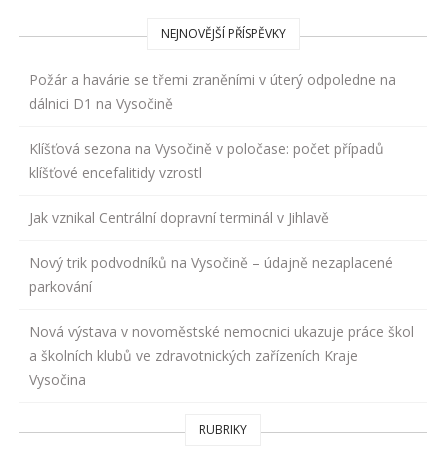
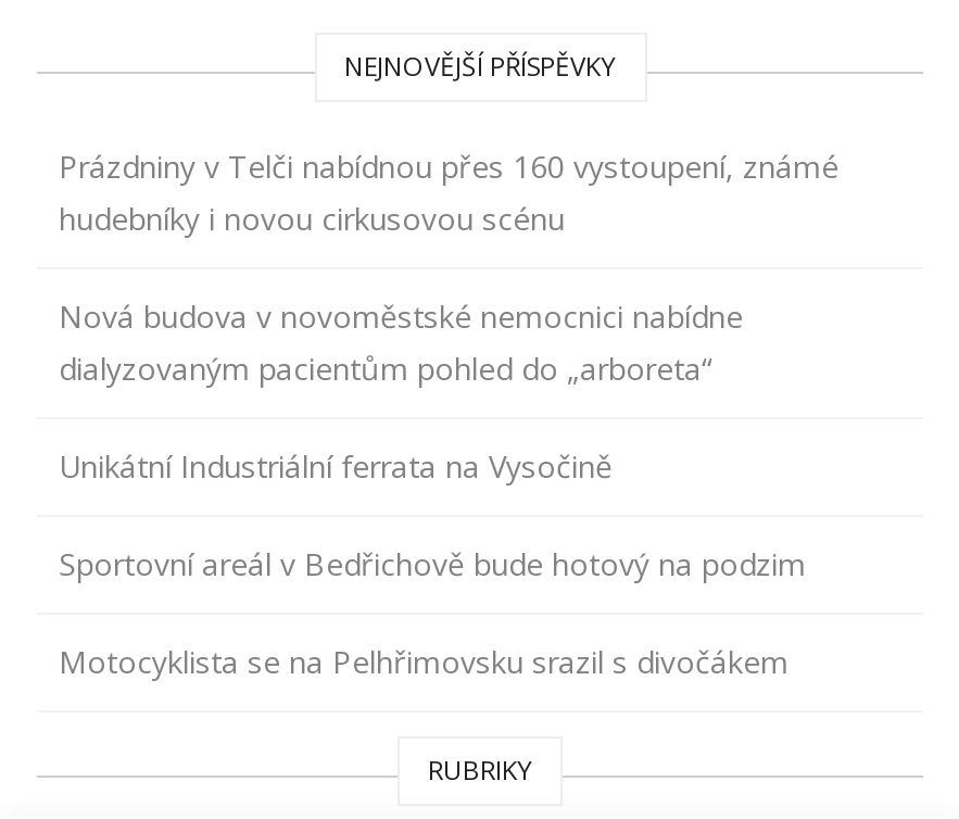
- Požár a havárie se třemi zraněními v úterý odpoledne na
- dálnici D1 na Vysočině
+ Prázdniny v Telči nabídnou přes 160 vystoupení, známé
+ hudebníky i novou cirkusovou scénu

- Klíšťová sezona na Vysočině v poločase: počet případů
- klíšťové encefalitidy vzrostl
+ Nová budova v novoměstské nemocnici nabídne
+ dialyzovaným pacientům pohled do „arboreta“

- Jak vznikal Centrální dopravní terminál v Jihlavě
+ Unikátní Industriální ferrata na Vysočině

- Nový trik podvodníků na Vysočině – údajně nezaplacené
- parkování
+ Sportovní areál v Bedřichově bude hotový na podzim

- Nová výstava v novoměstské nemocnici ukazuje práce škol
- a školních klubů ve zdravotnických zařízeních Kraje
- Vysočina
+ Motocyklista se na Pelhřimovsku srazil s divočákem
